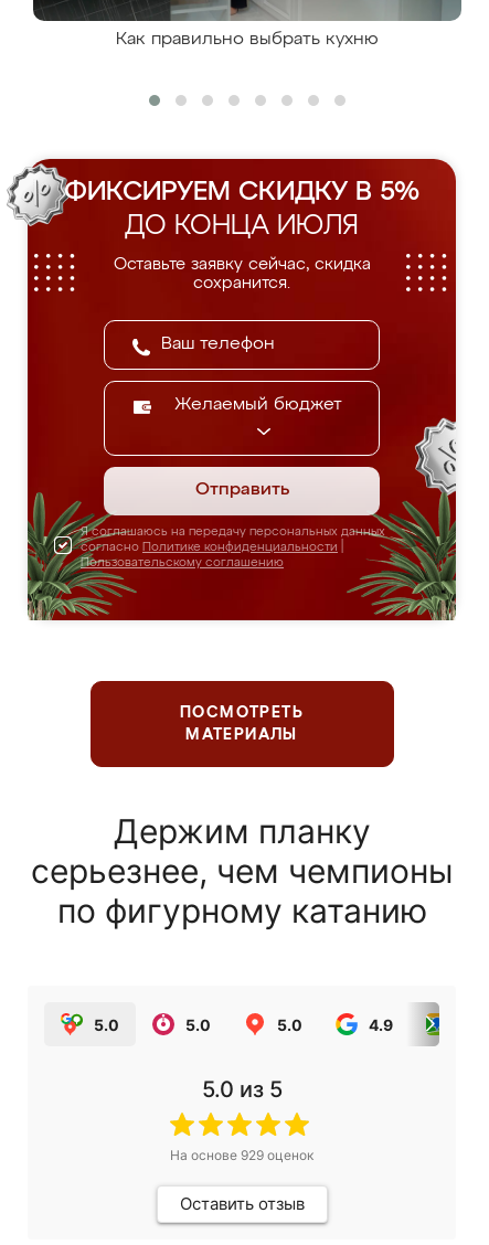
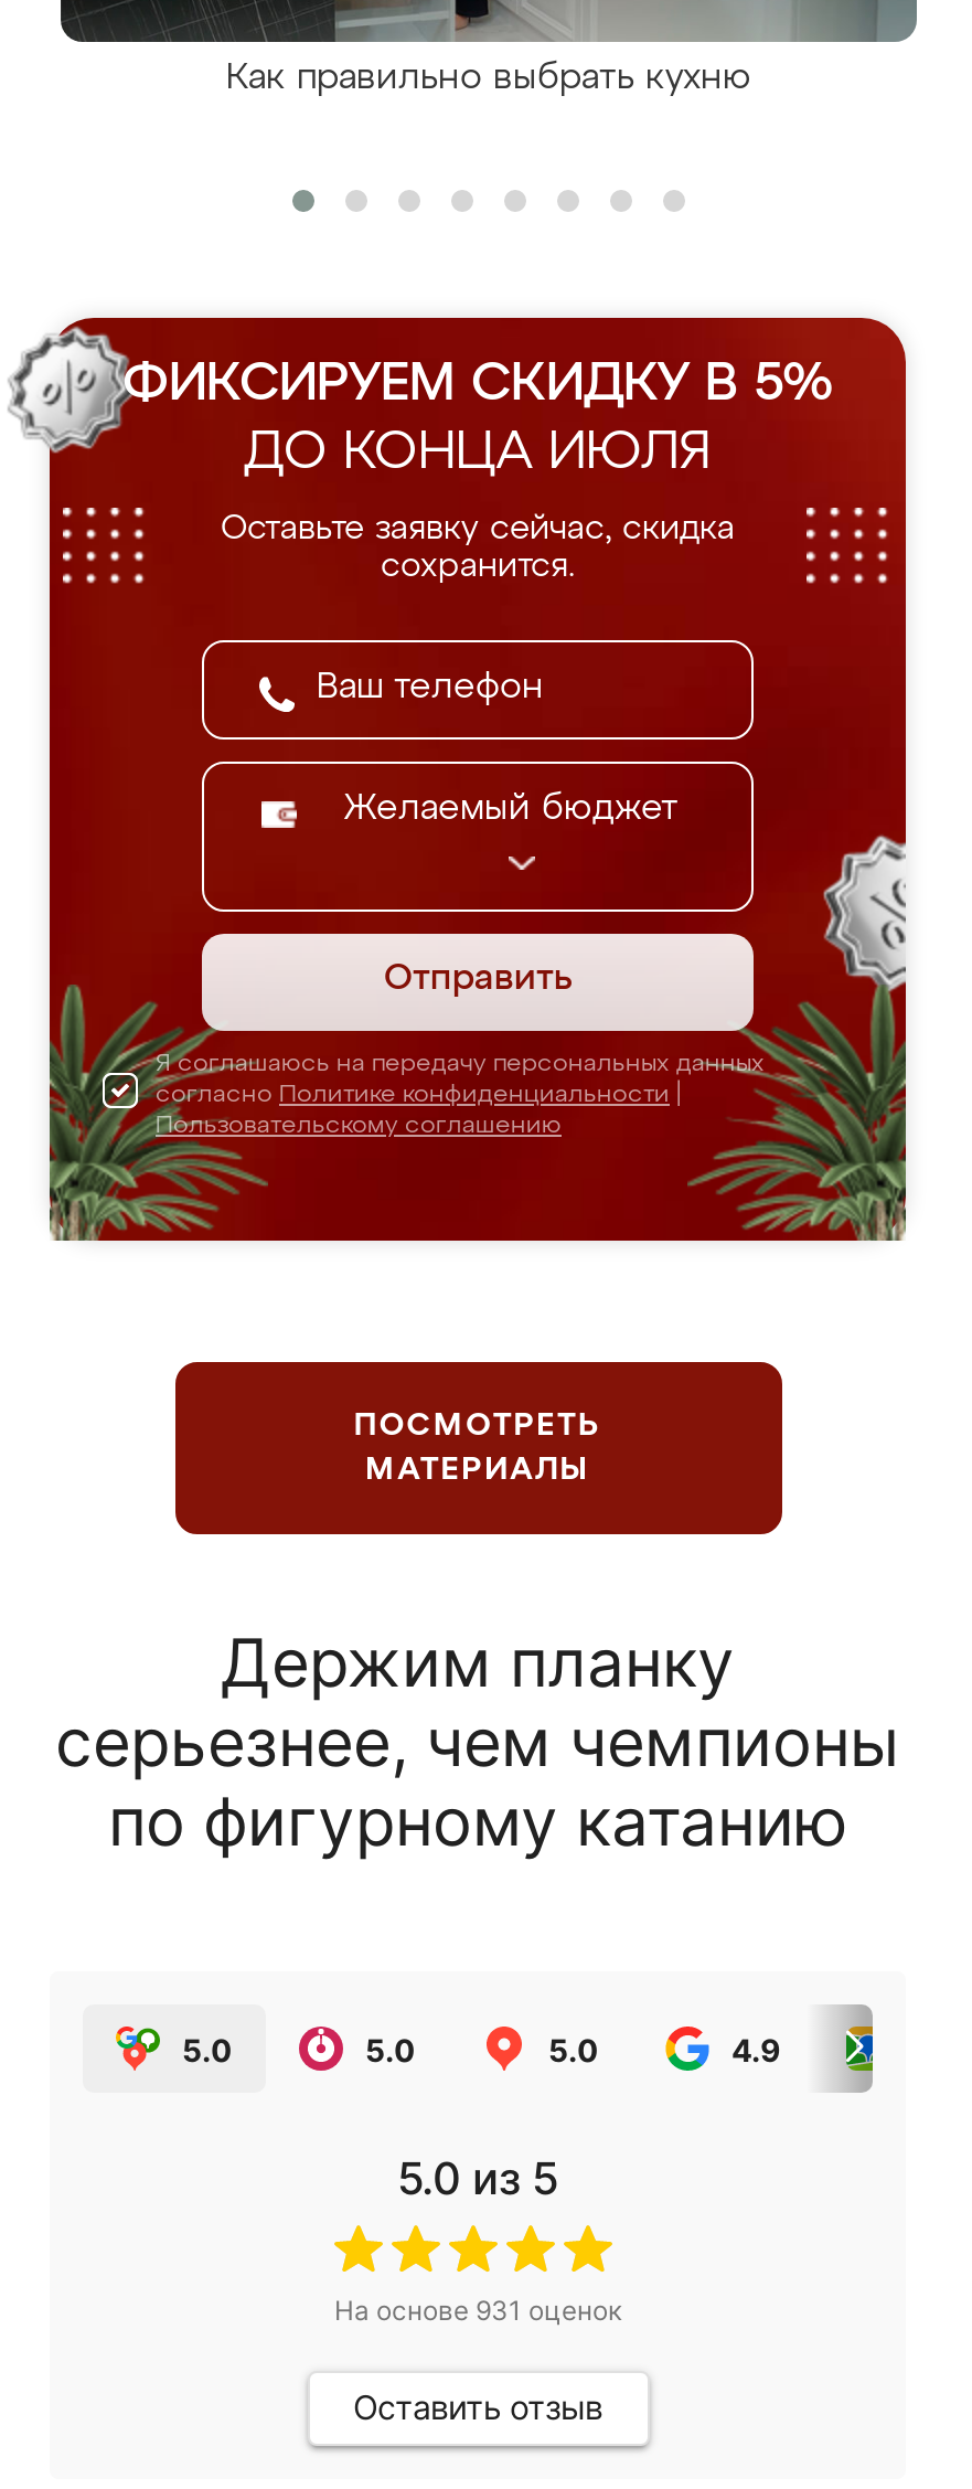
- На основе 929 оценок
+ На основе 931 оценок
